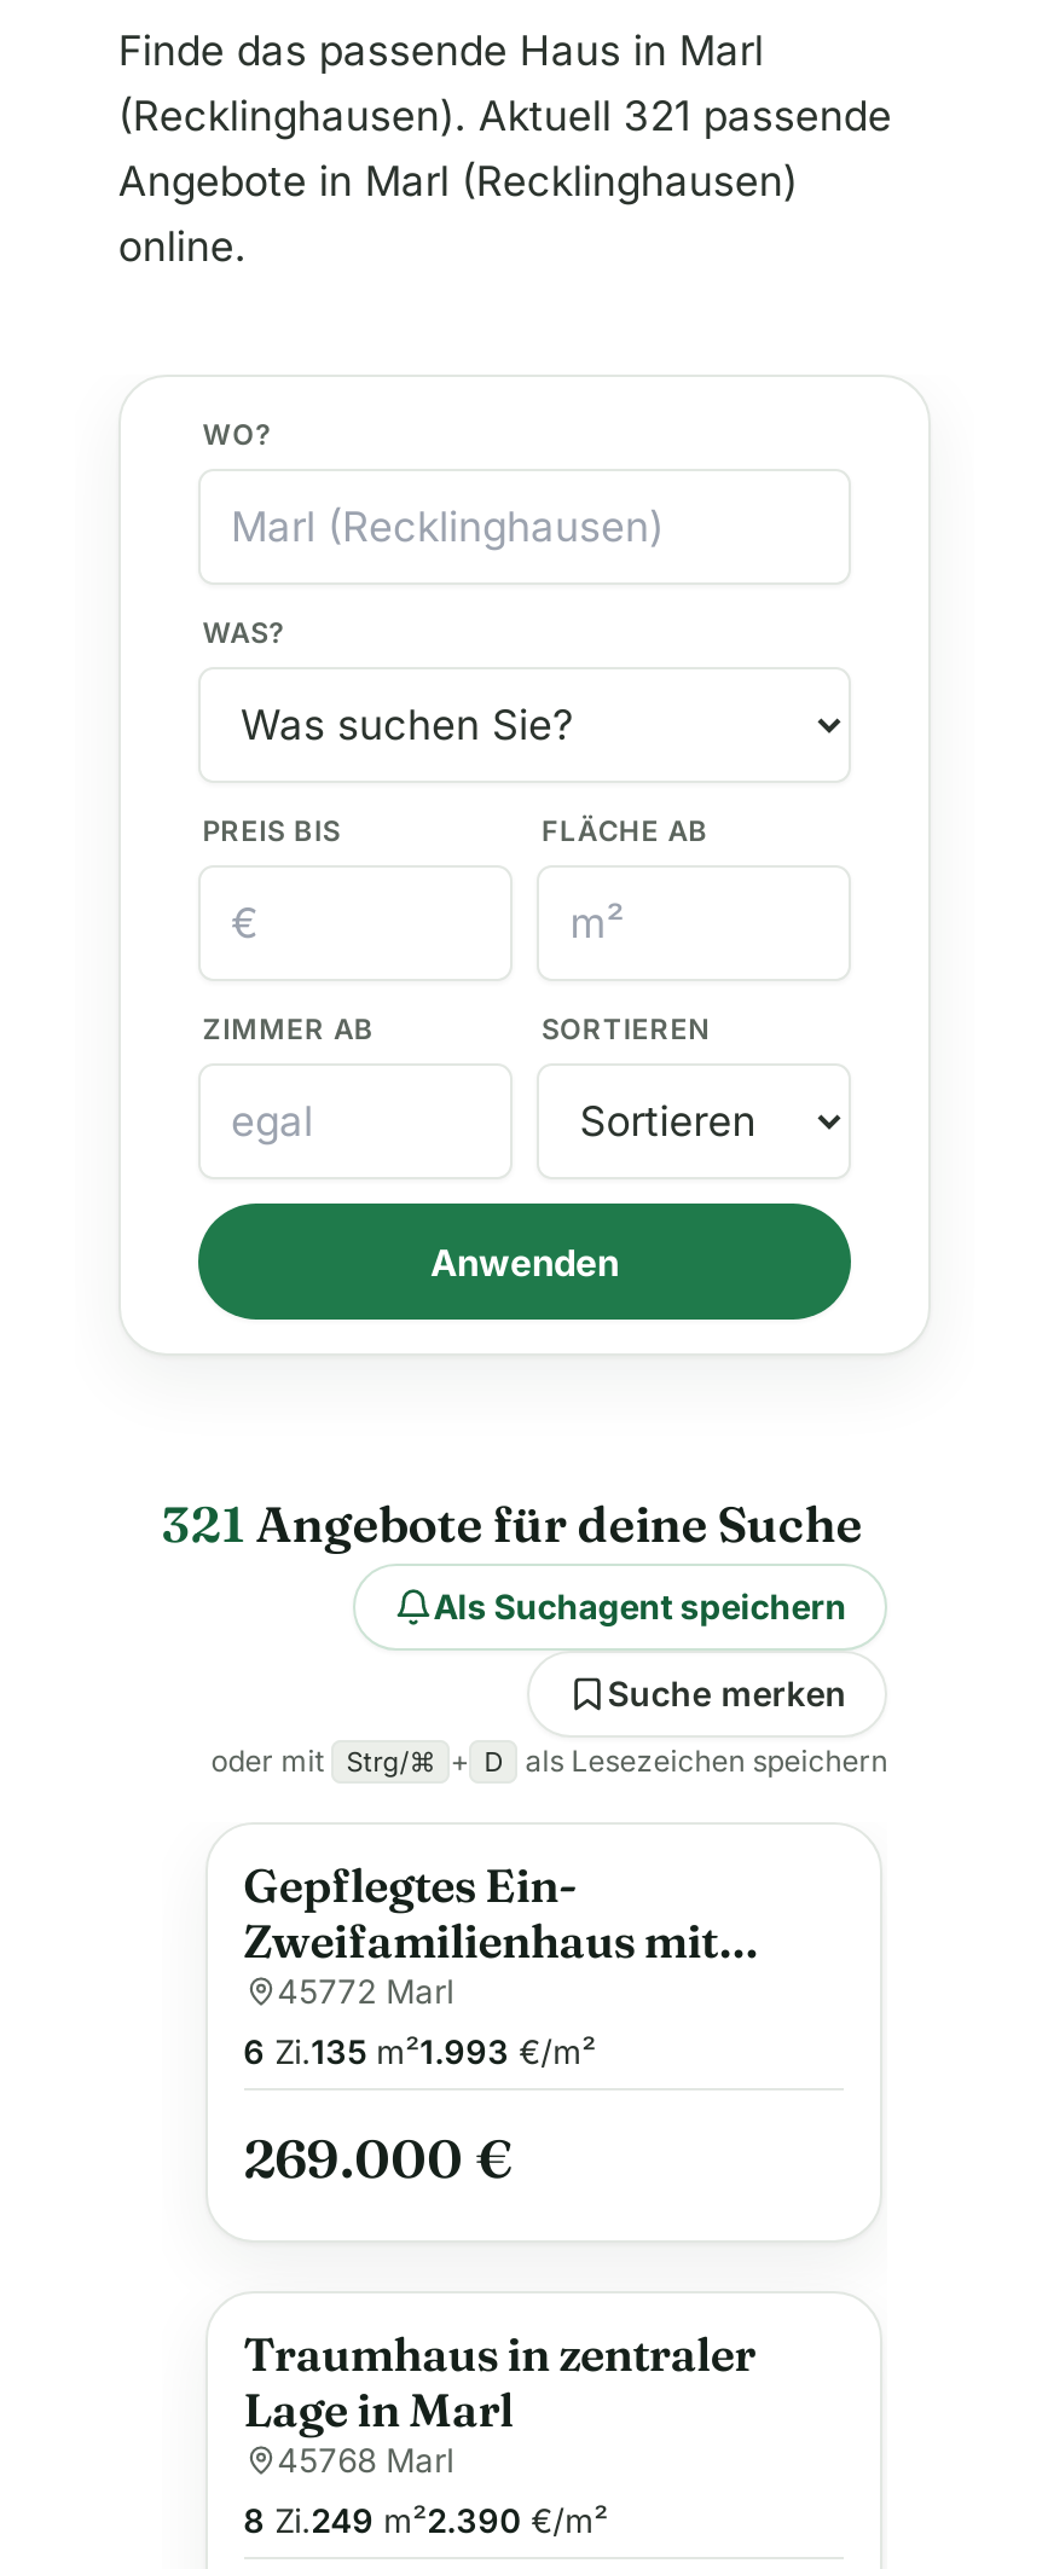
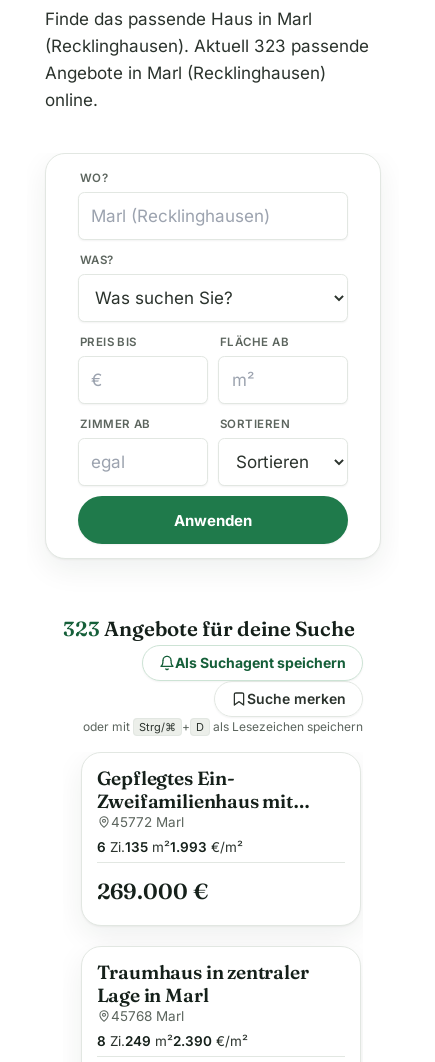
- (Recklinghausen). Aktuell 321 passende
+ (Recklinghausen). Aktuell 323 passende

- 321 Angebote für deine Suche
+ 323 Angebote für deine Suche
